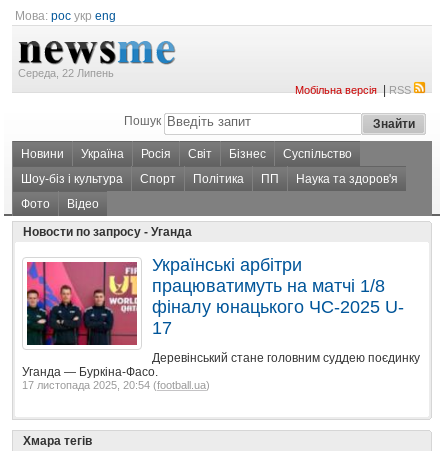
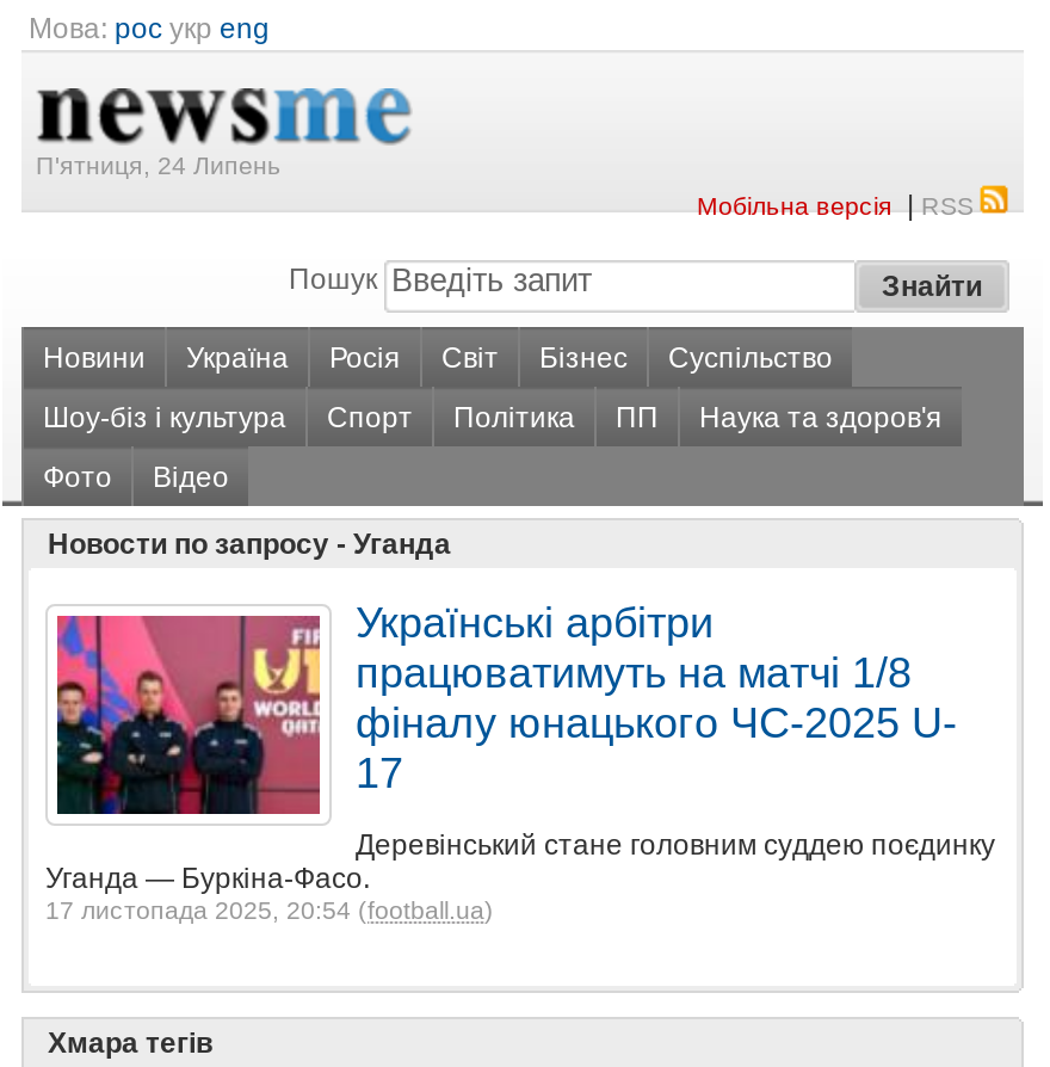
- Середа, 22 Липень
+ П'ятниця, 24 Липень
